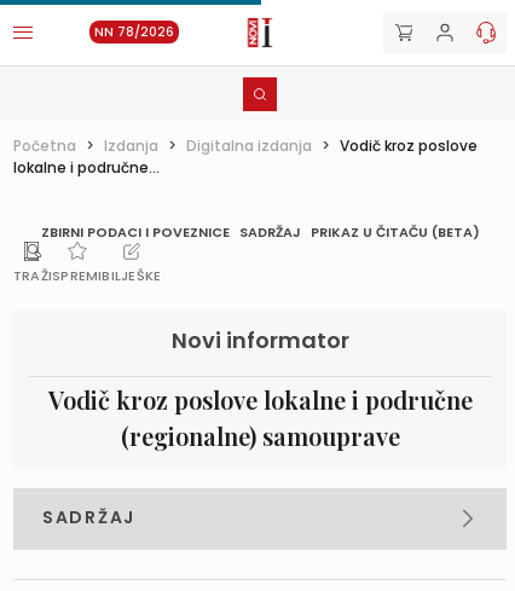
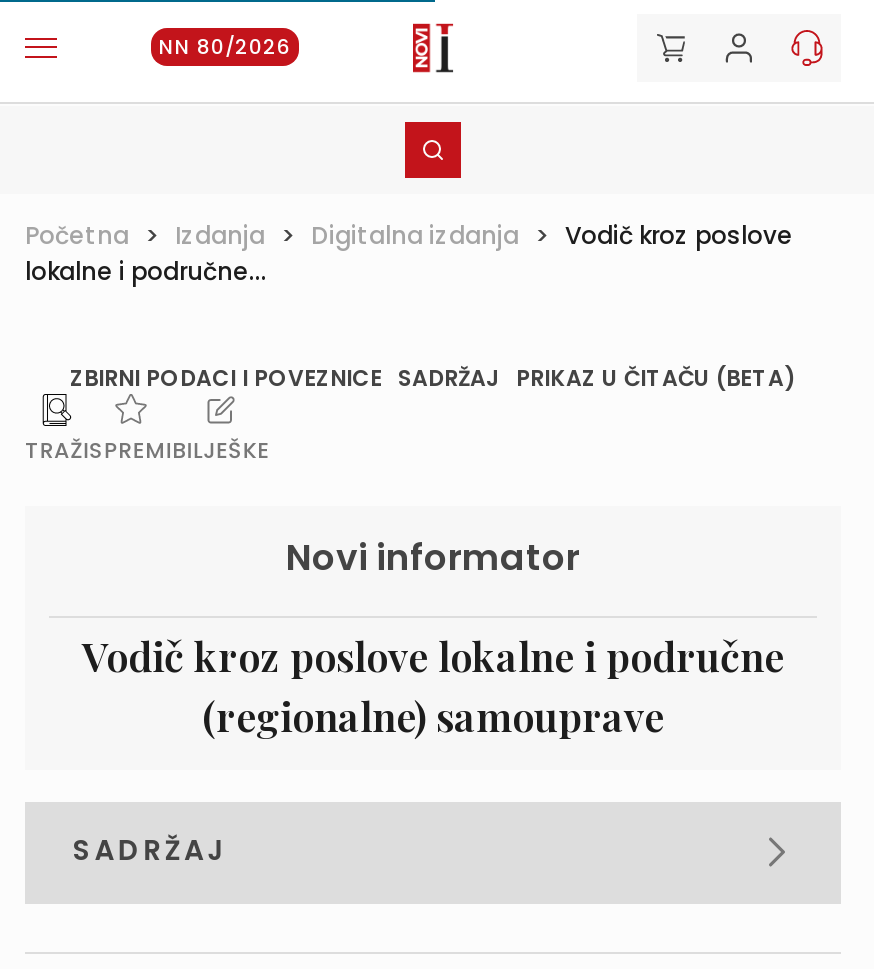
- NN 78/2026
+ NN 80/2026
